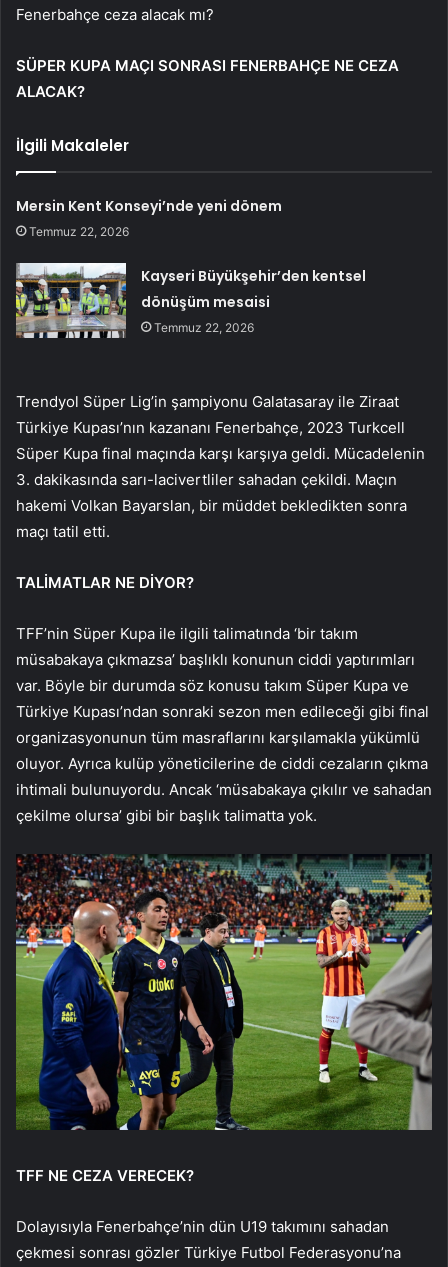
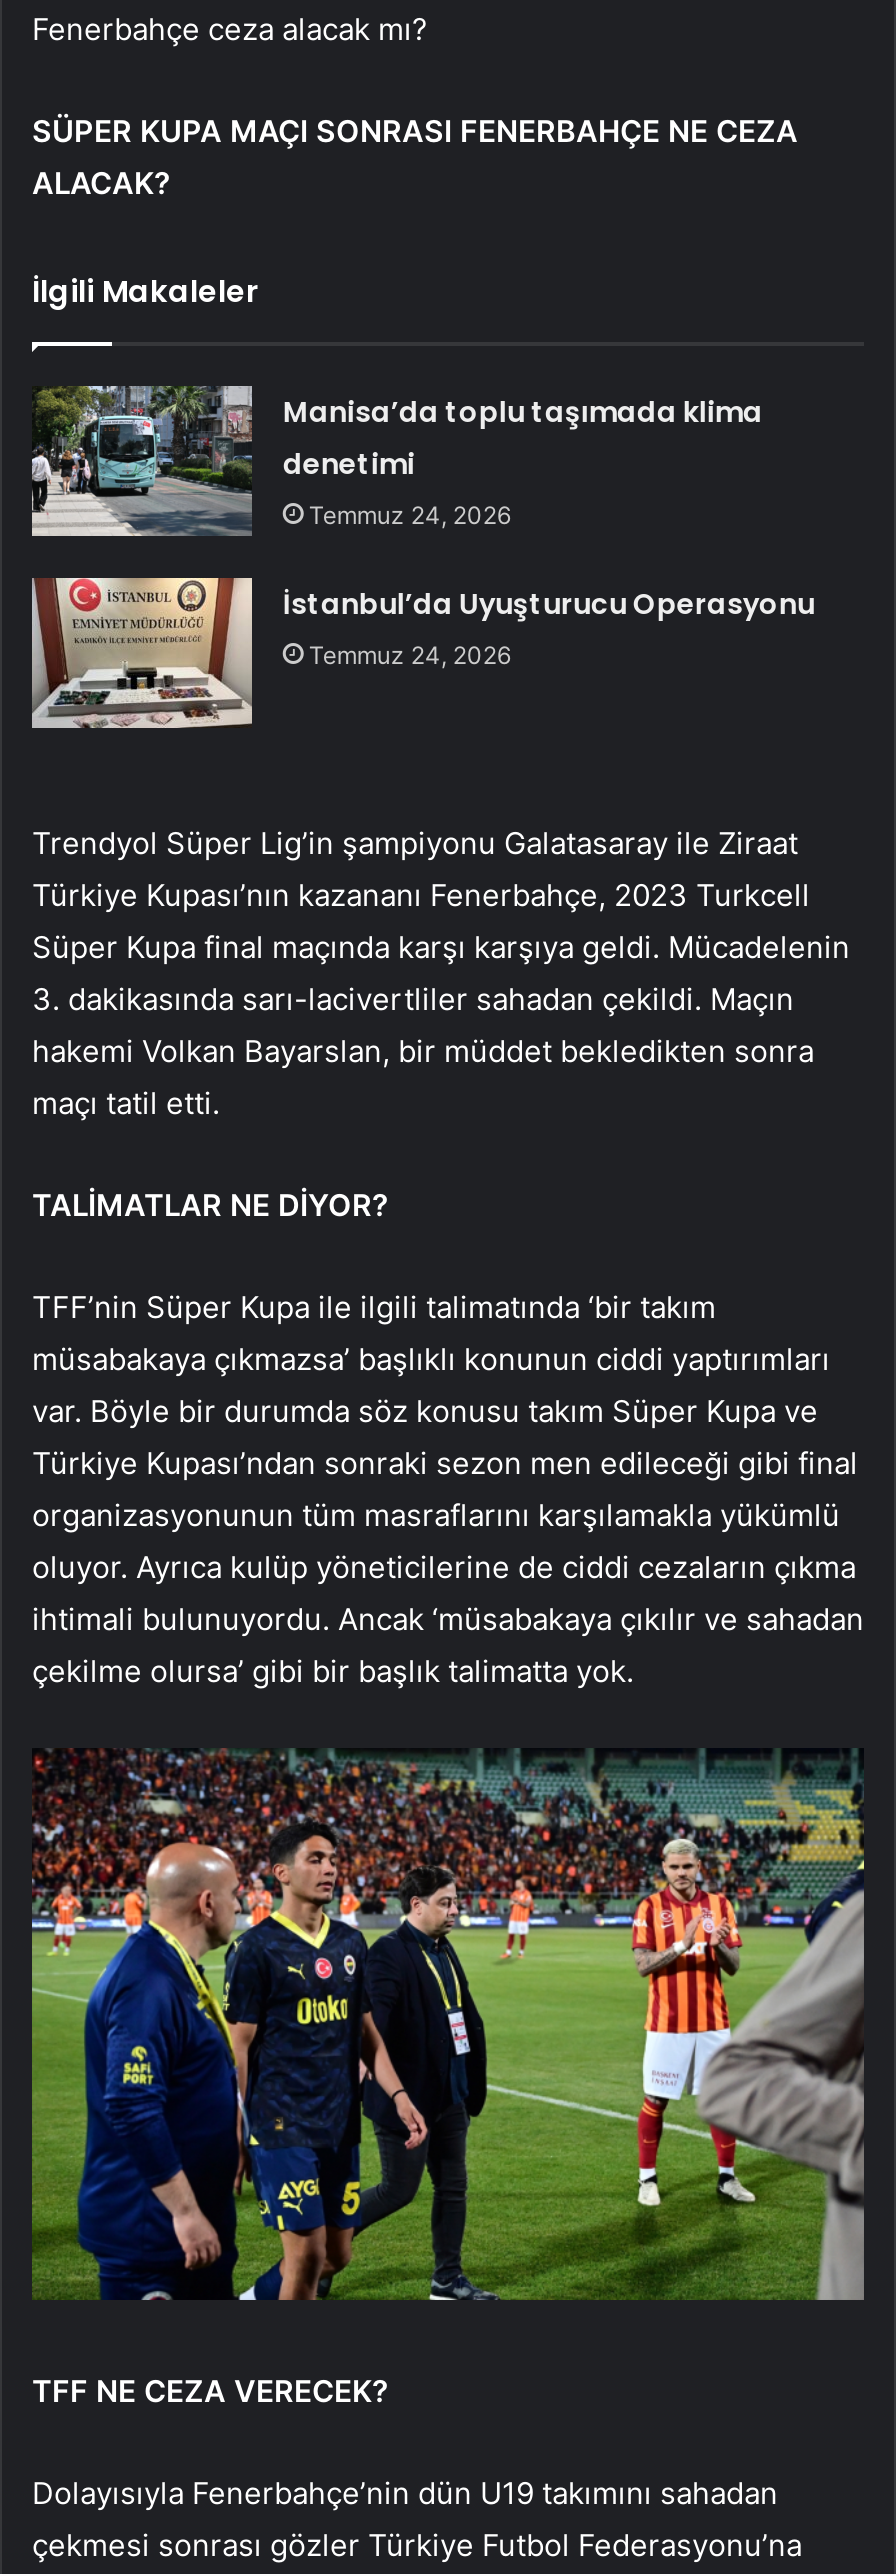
- Mersin Kent Konseyi’nde yeni dönem
- Temmuz 22, 2026
+ Manisa’da toplu taşımada klima
+ denetimi
+ Temmuz 24, 2026

- [image]
- Kayseri Büyükşehir’den kentsel
- dönüşüm mesaisi
- Temmuz 22, 2026
+ [image]
+ İstanbul’da Uyuşturucu Operasyonu
+ Temmuz 24, 2026
